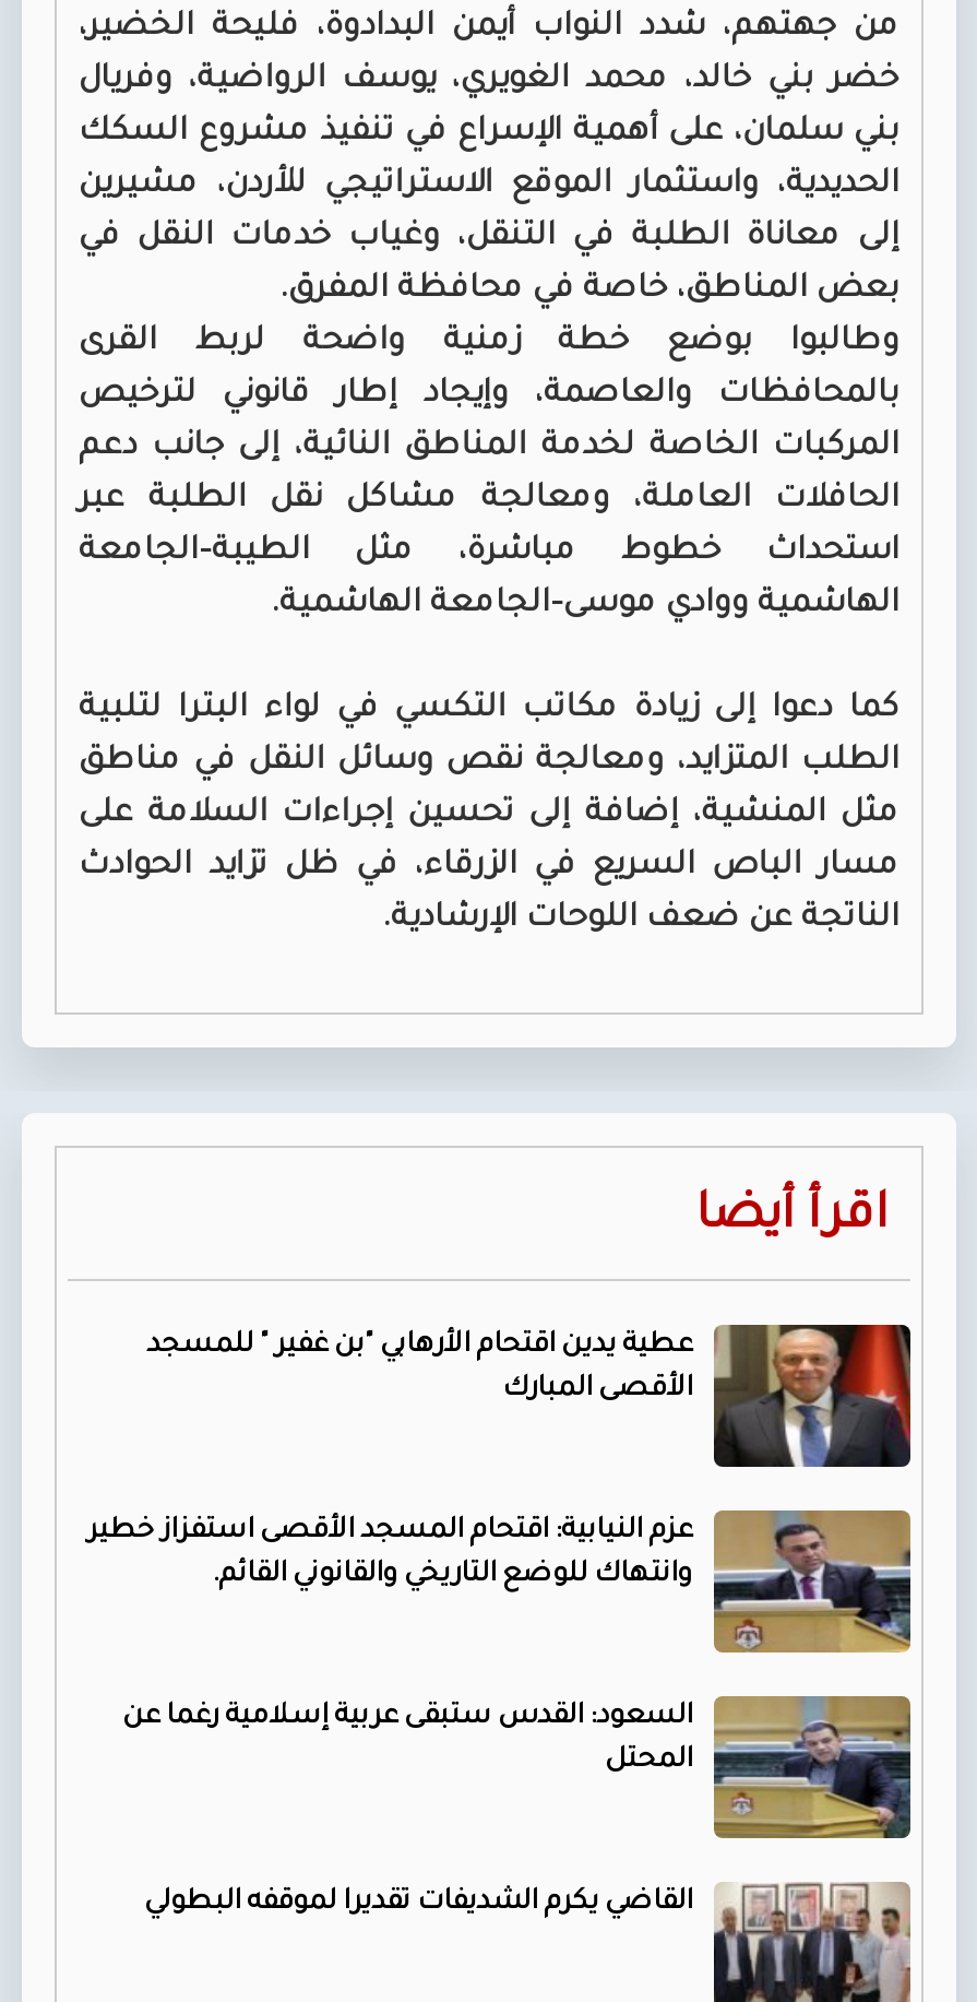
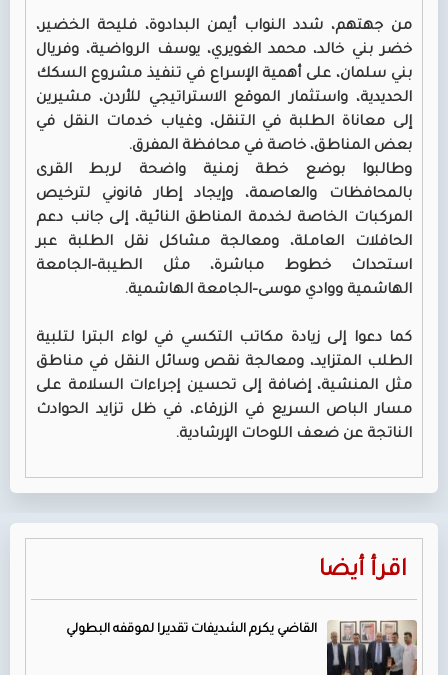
- [image]
- عطية يدين اقتحام الأرهابي "بن غفير " للمسجد
- الأقصى المبارك

- [image]
- عزم النيابية: اقتحام المسجد الأقصى استفزاز خطير
- وانتهاك للوضع التاريخي والقانوني القائم.

- [image]
- السعود: القدس ستبقى عربية إسلامية رغما عن
- المحتل
